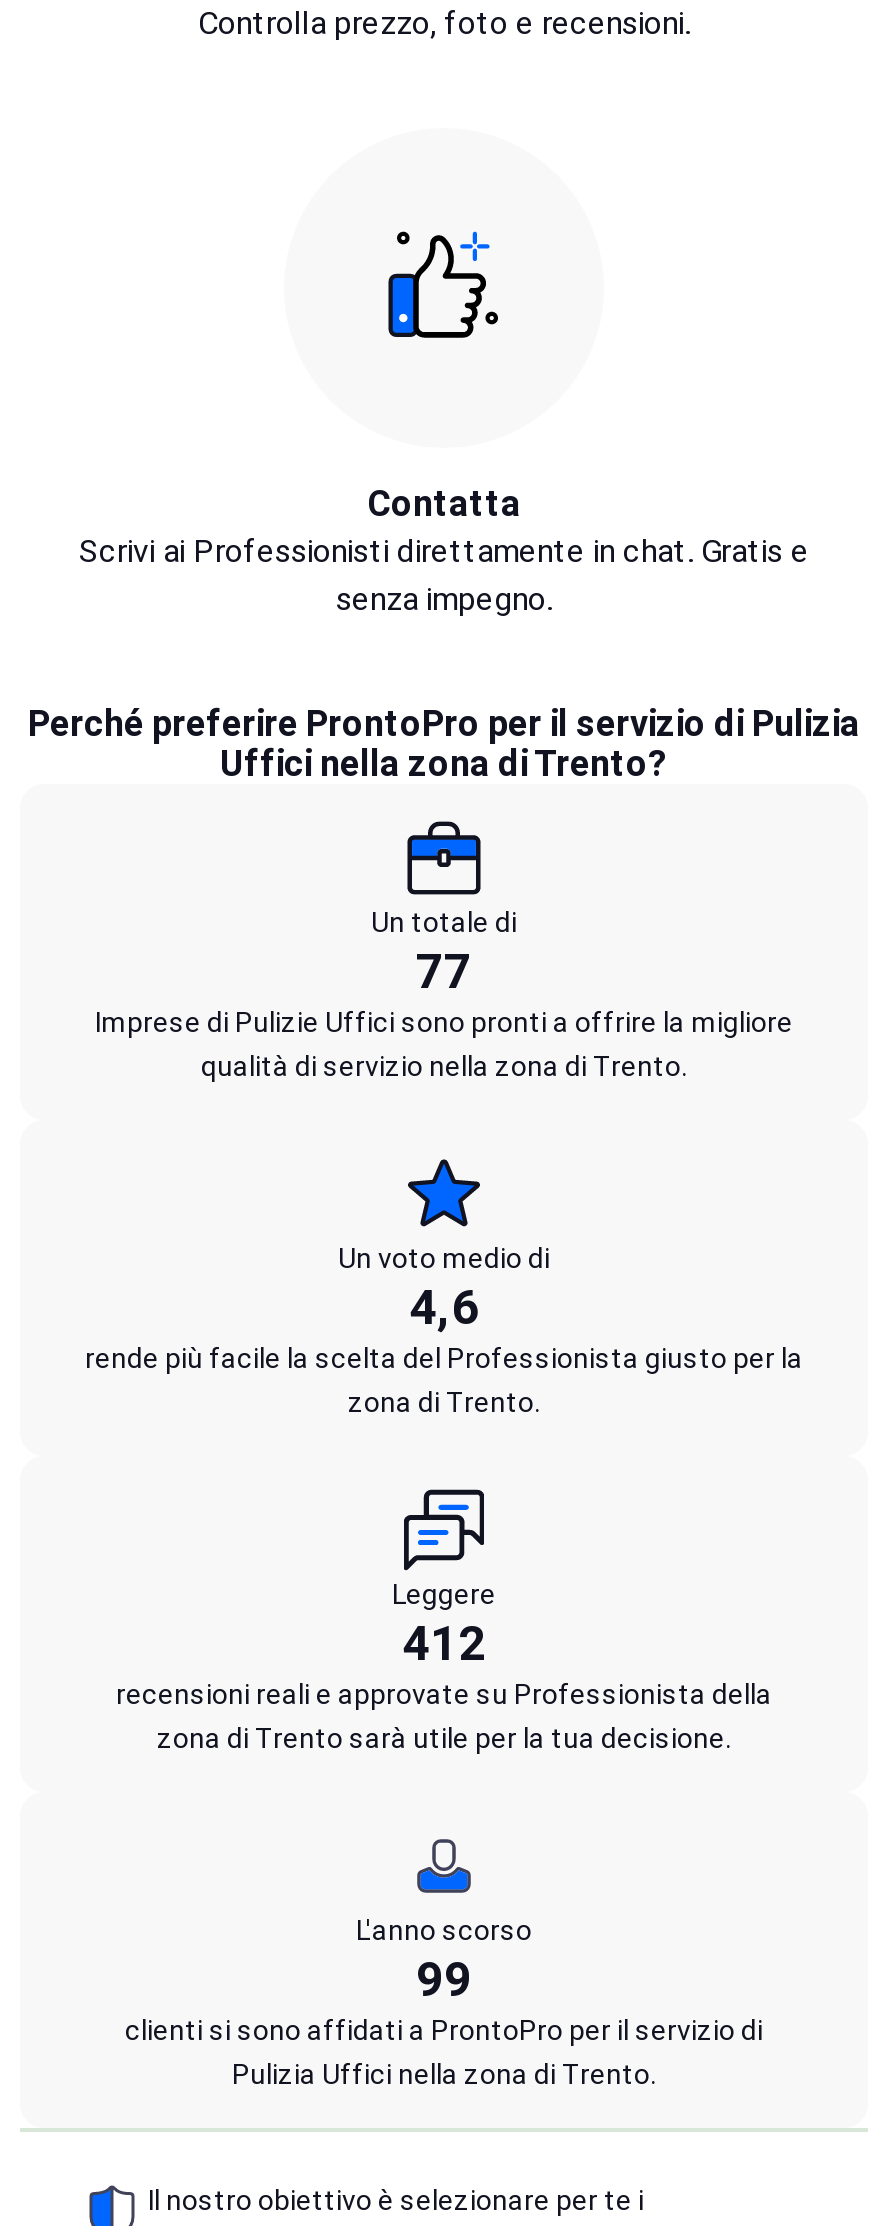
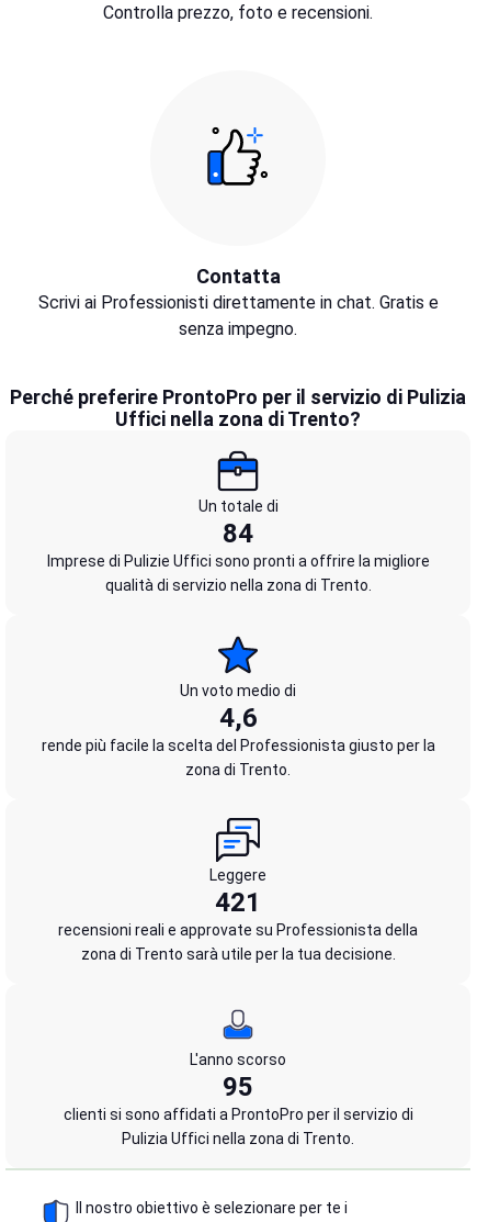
- 77
+ 84

- 412
+ 421

- 99
+ 95
